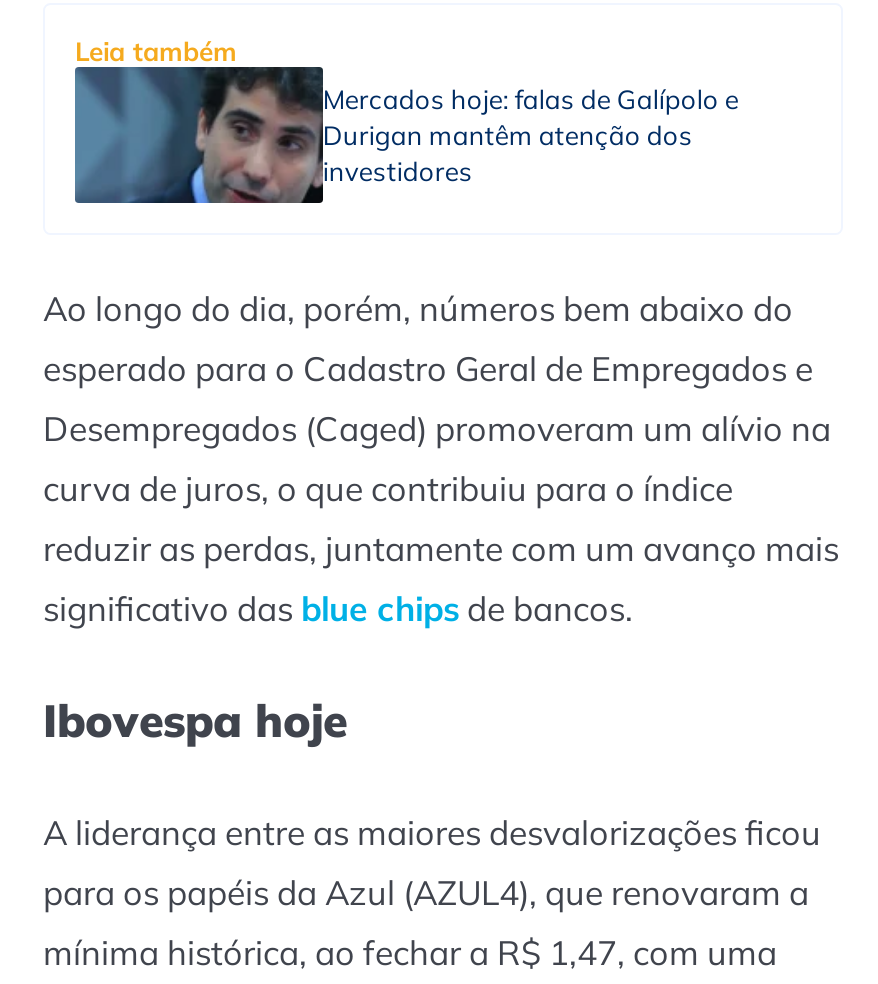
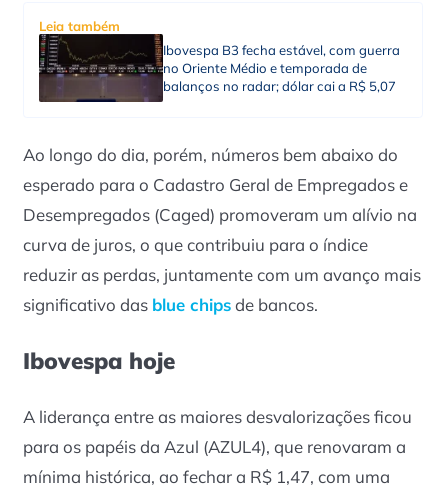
- [image]
- Mercados hoje: falas de Galípolo e
- Durigan mantêm atenção dos
- investidores
+ [image]
+ Ibovespa B3 fecha estável, com guerra
+ no Oriente Médio e temporada de
+ balanços no radar; dólar cai a R$ 5,07
